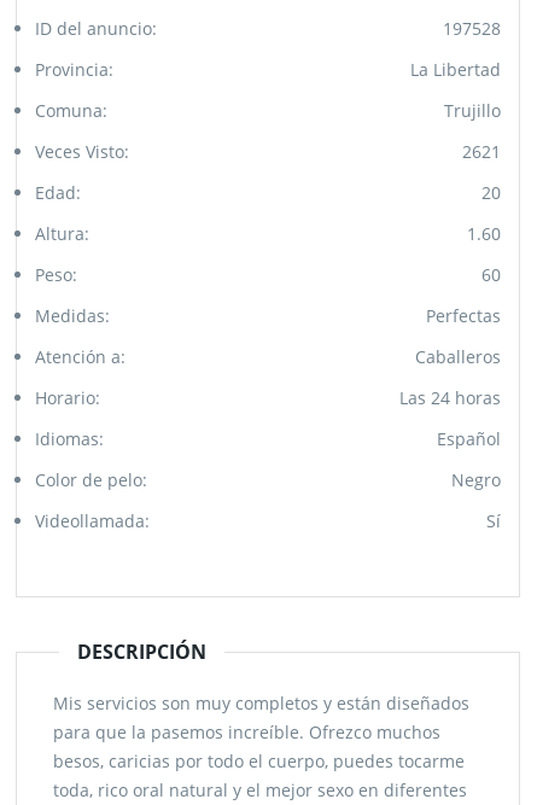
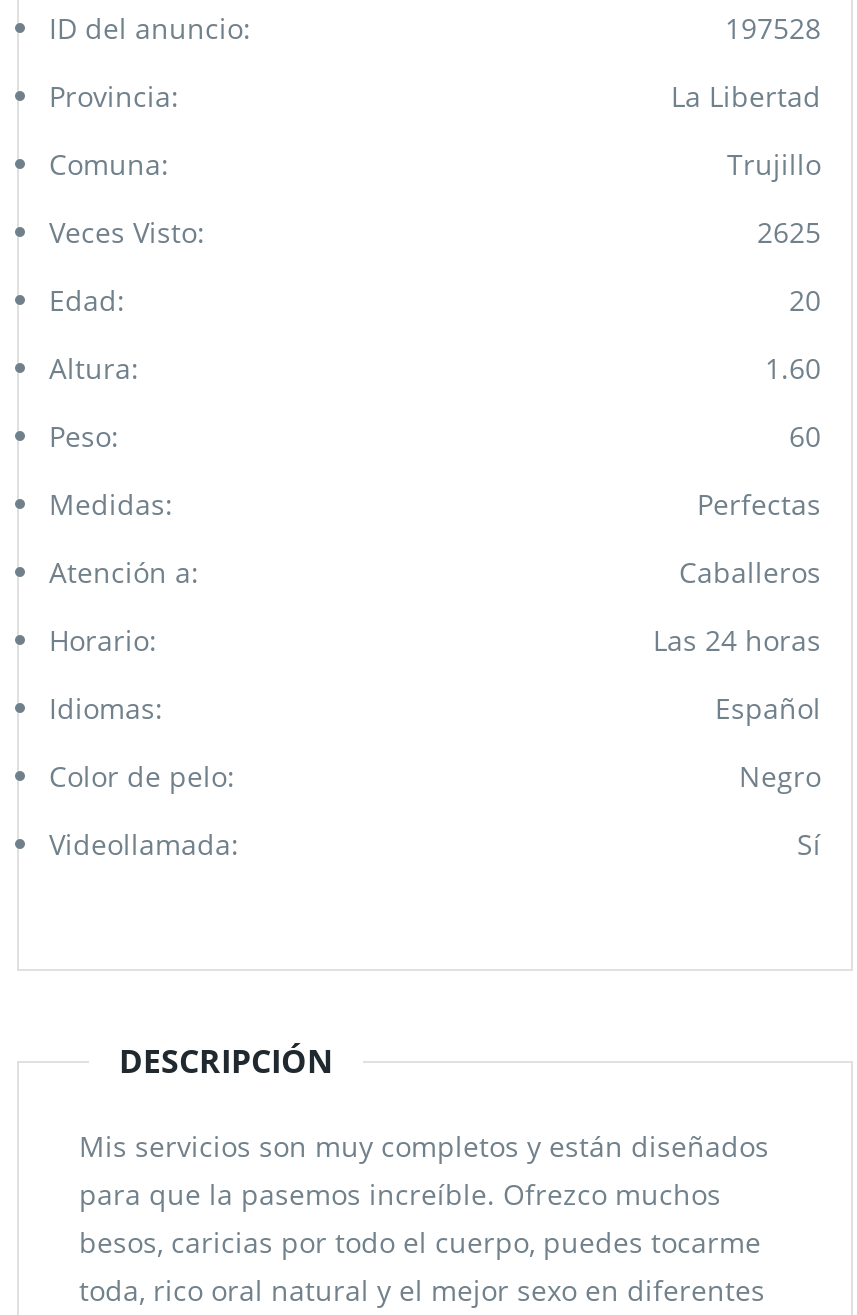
- 2621
+ 2625
